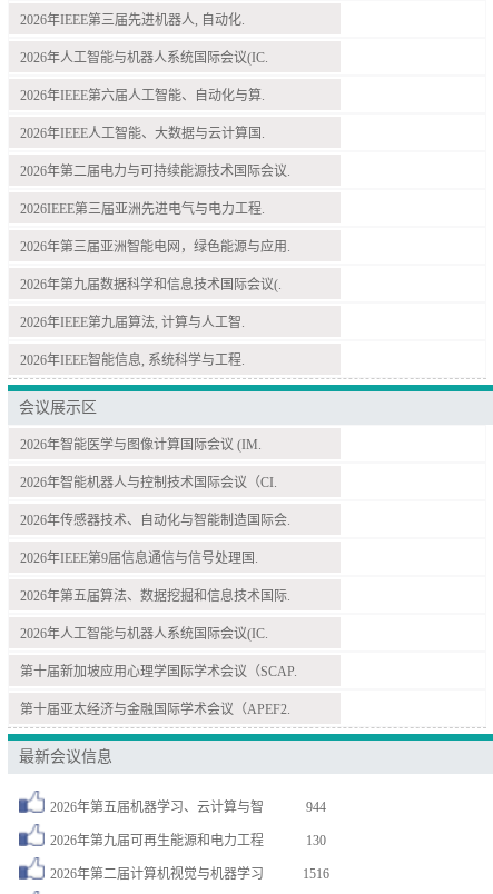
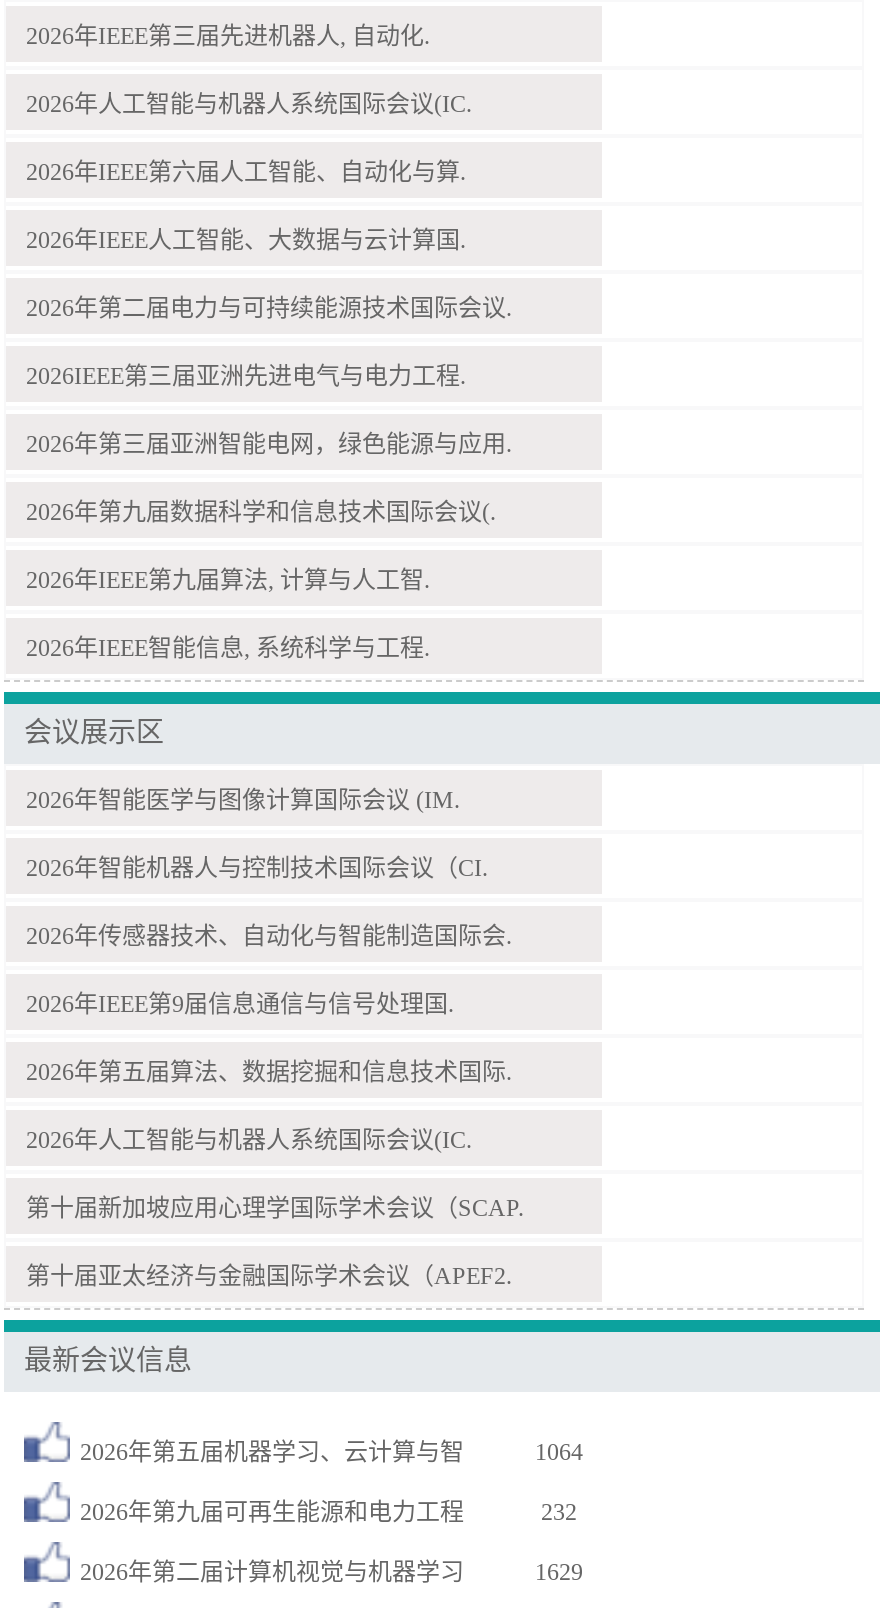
- 944
+ 1064

- 130
+ 232

- 1516
+ 1629
